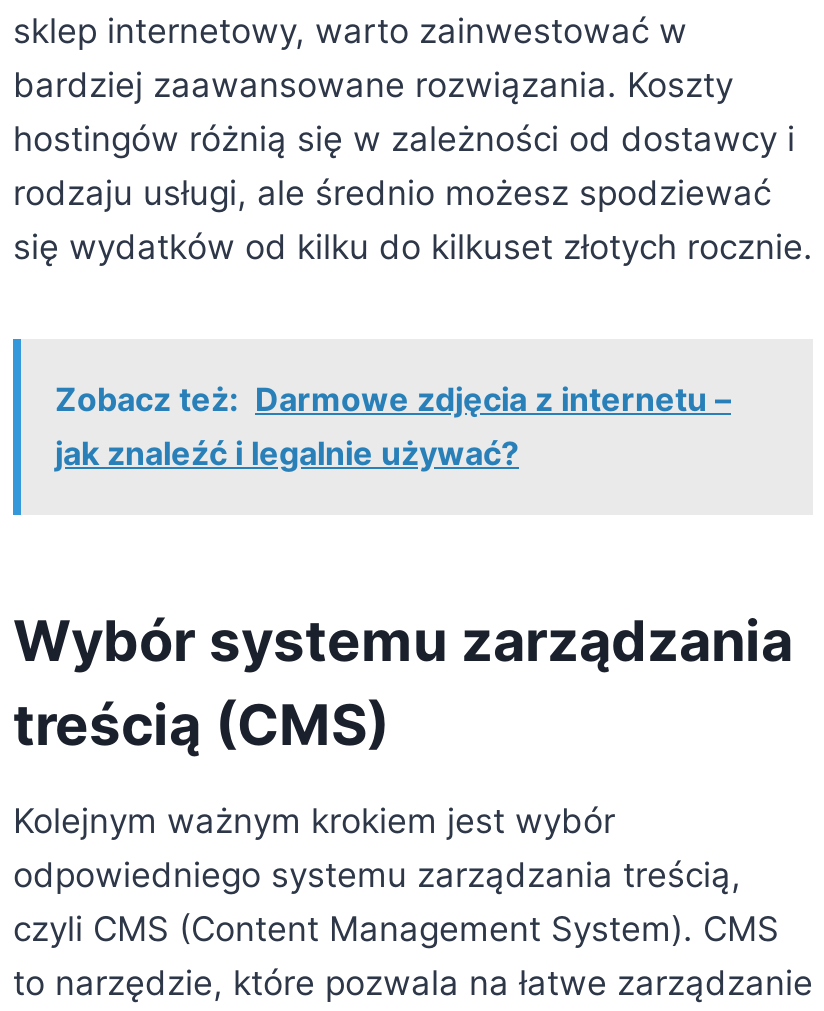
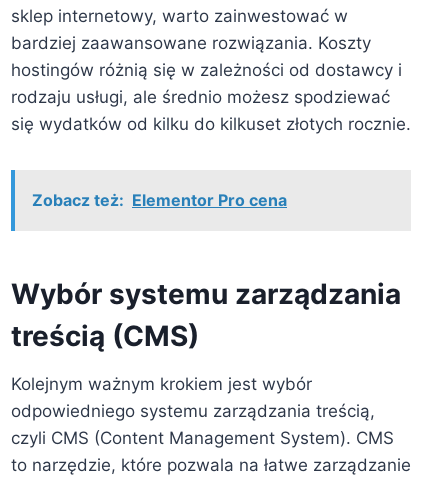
- Zobacz też: Darmowe zdjęcia z internetu –
- jak znaleźć i legalnie używać?
+ Zobacz też: Elementor Pro cena
